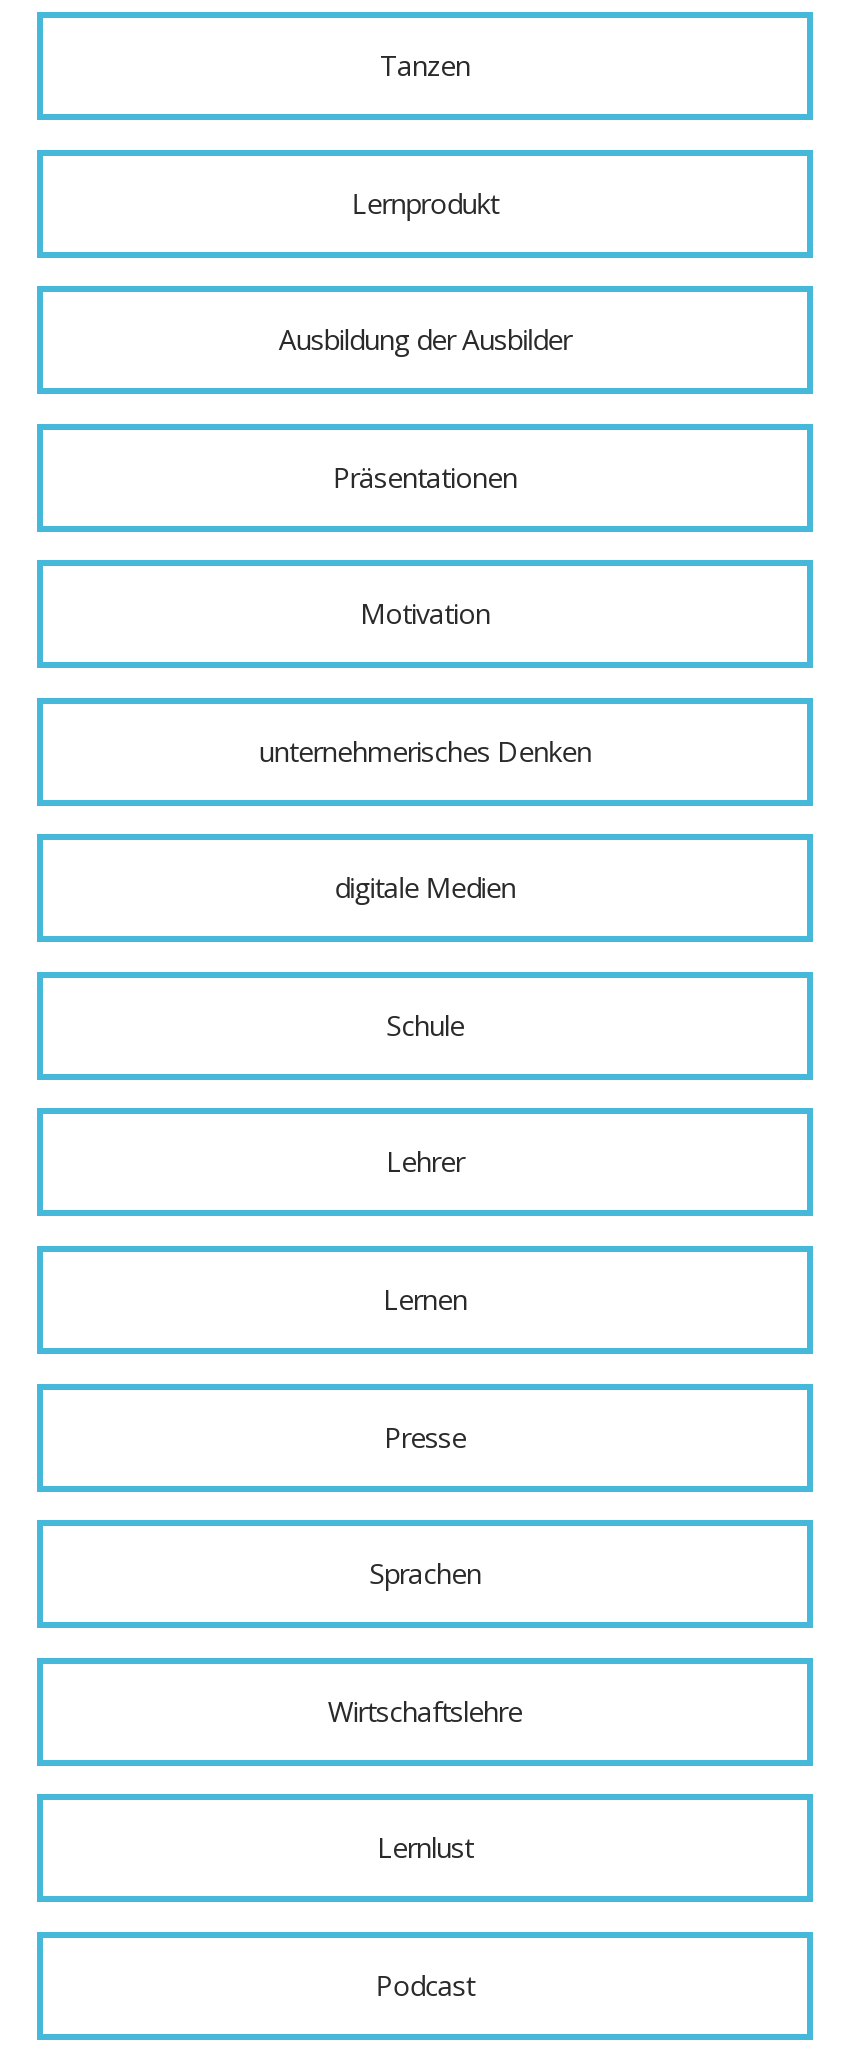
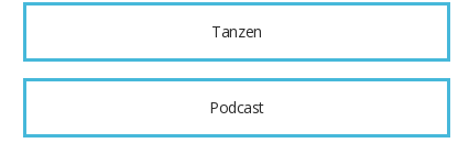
- Lernprodukt

- Ausbildung der Ausbilder

- Präsentationen

- Motivation

- unternehmerisches Denken

- digitale Medien

- Schule

- Lehrer

- Lernen

- Presse

- Sprachen

- Wirtschaftslehre

- Lernlust
